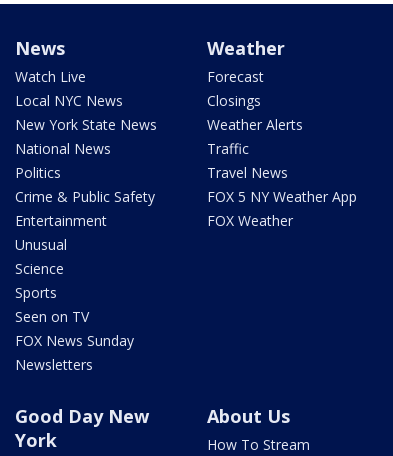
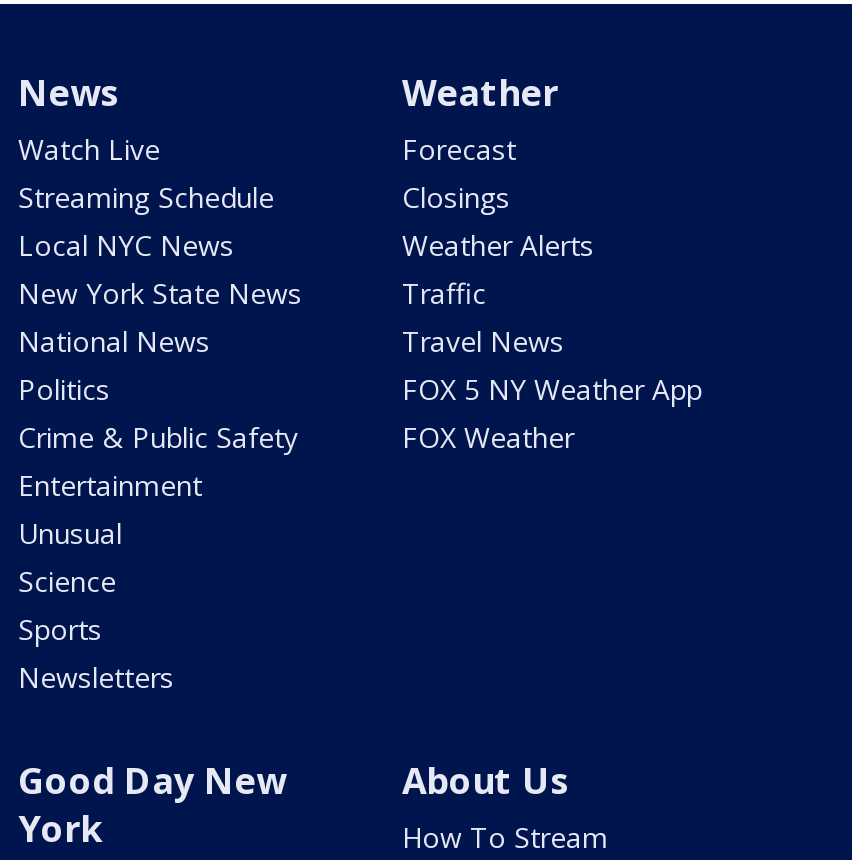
moved down: Local NYC News | New York State News | National News | ... | Science | Sports

+ Streaming Schedule

- Seen on TV
- FOX News Sunday
